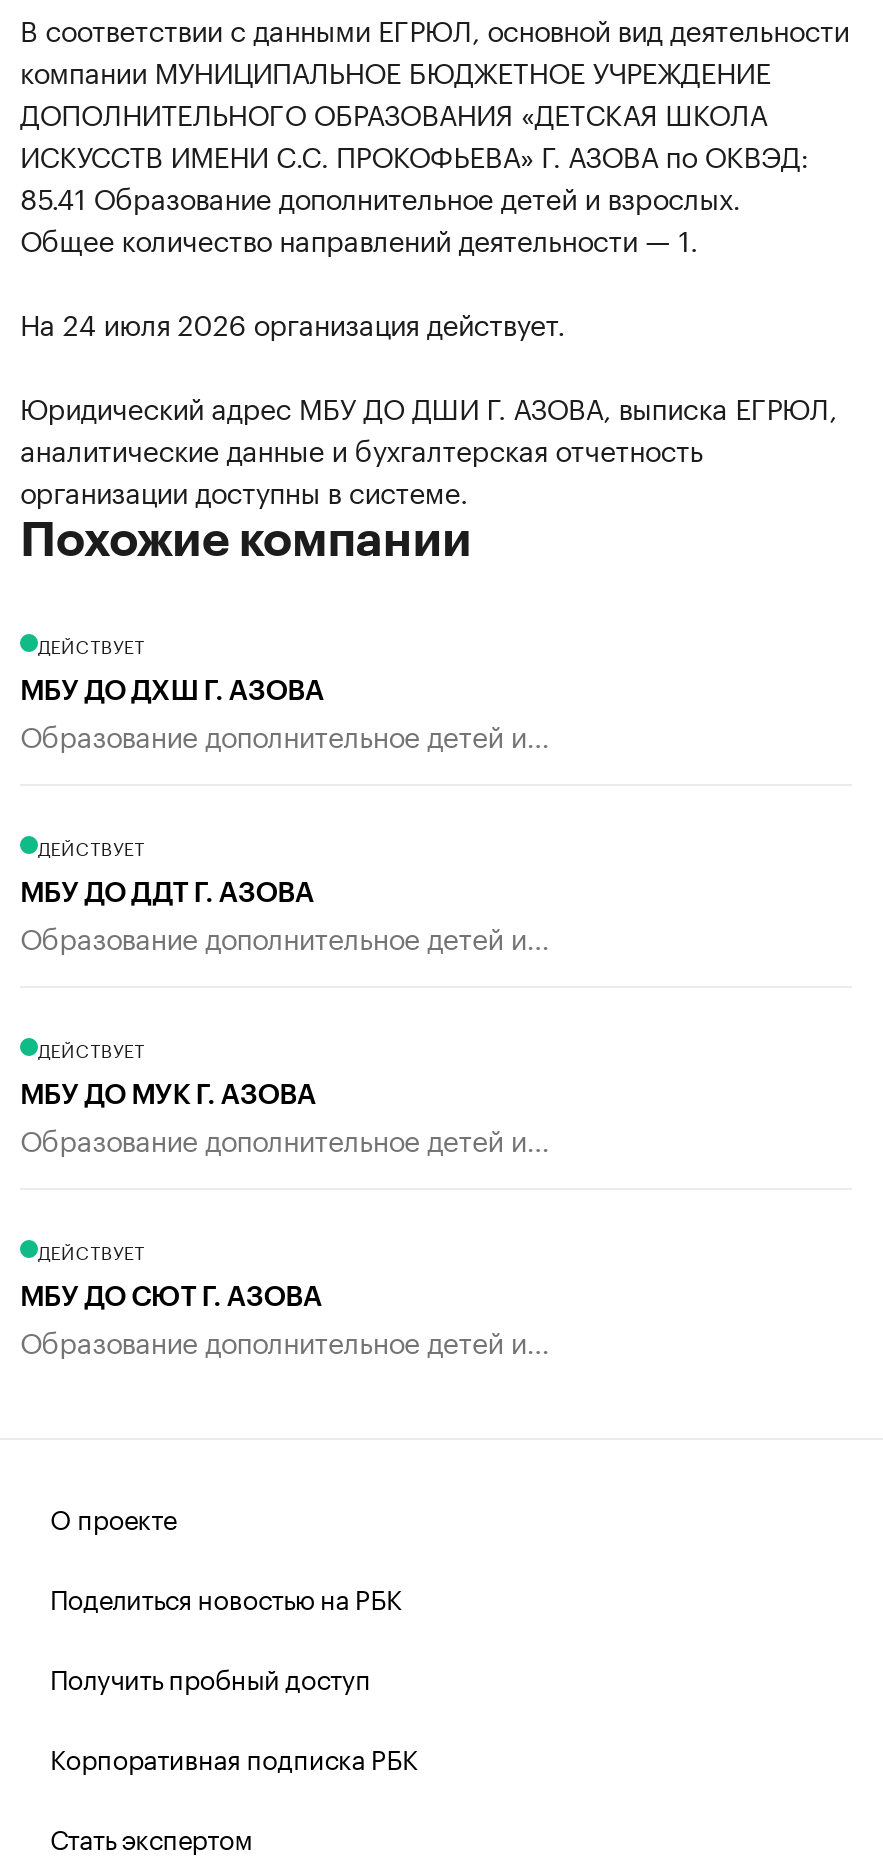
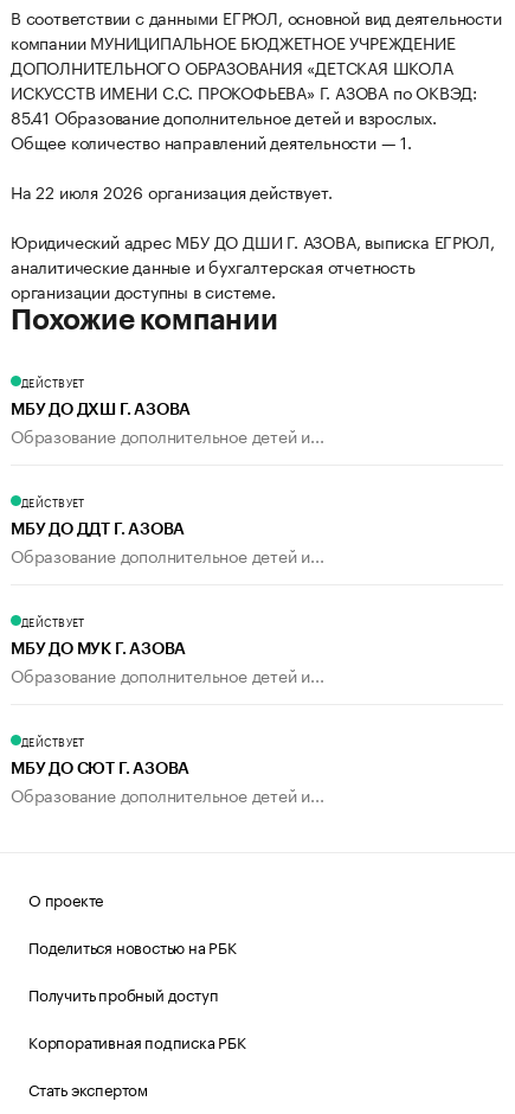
- На 24 июля 2026 организация действует.
+ На 22 июля 2026 организация действует.
